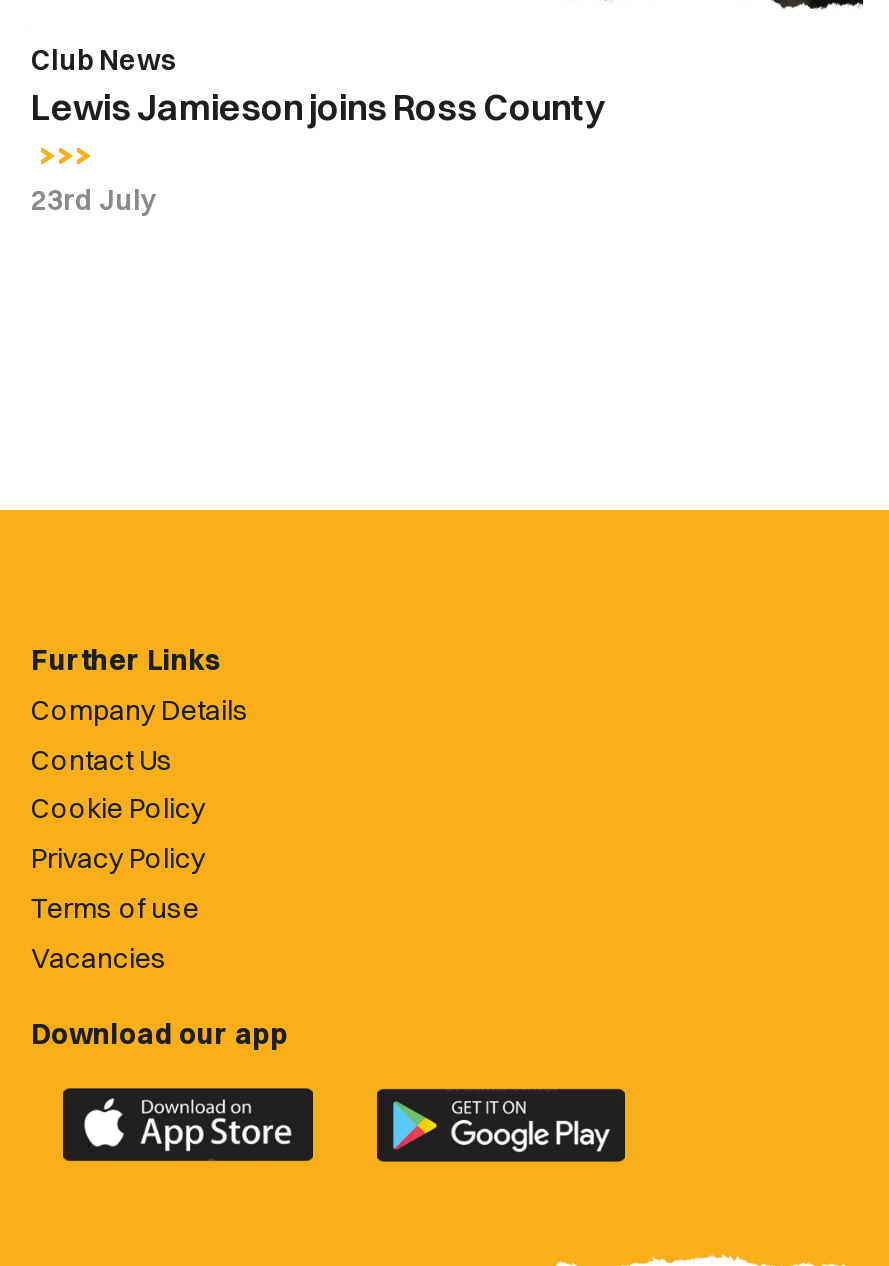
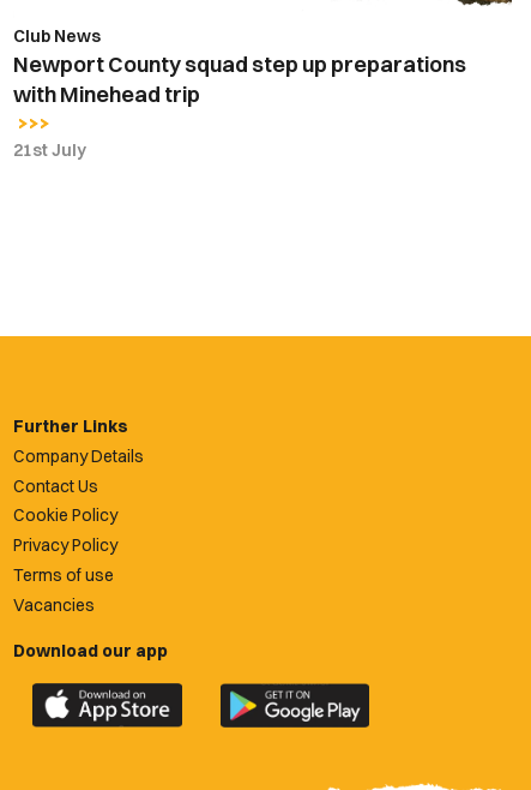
- Lewis Jamieson joins Ross County
+ Newport County squad step up preparations
+ with Minehead trip

- 23rd July
+ 21st July
